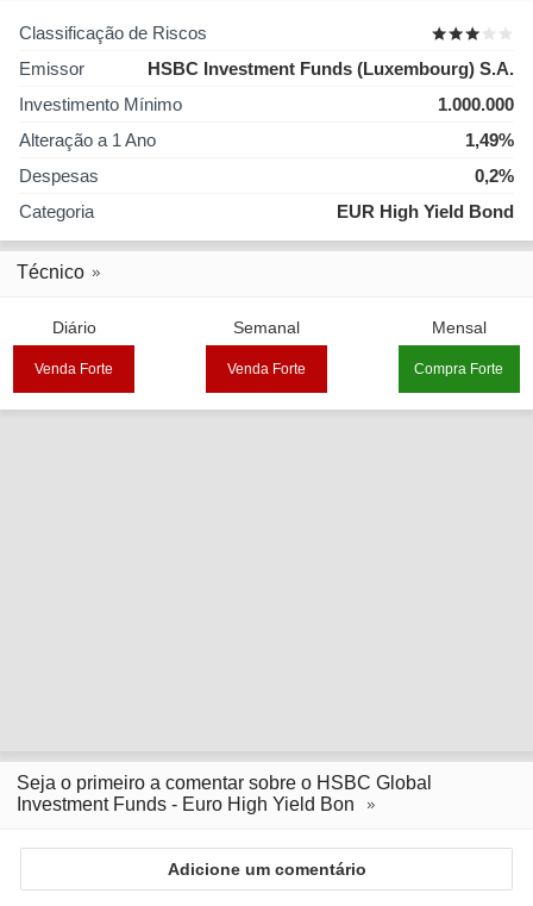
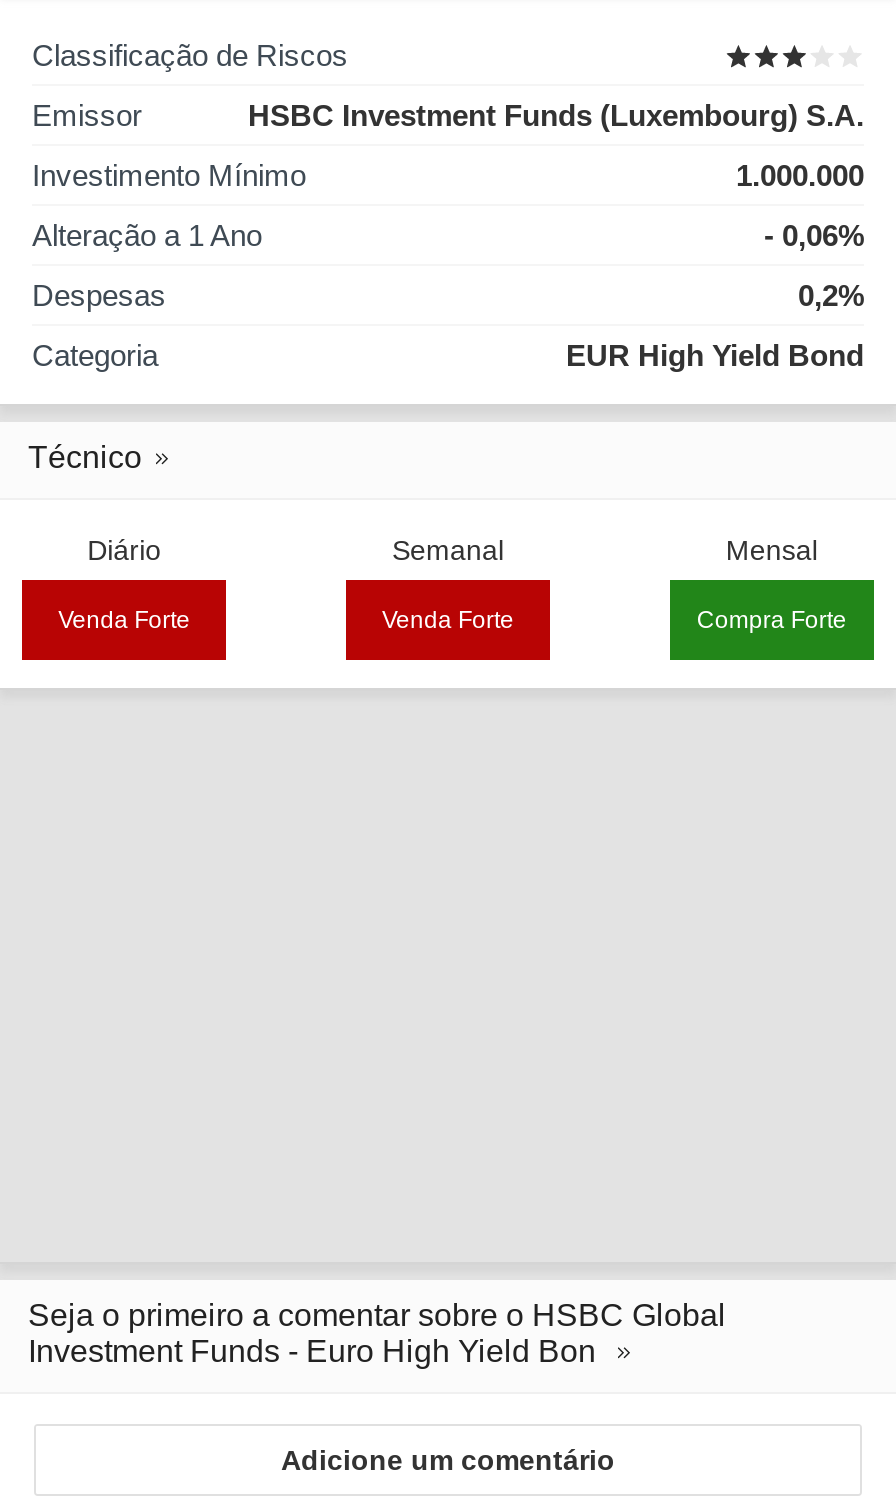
- 1,49%
+ - 0,06%
